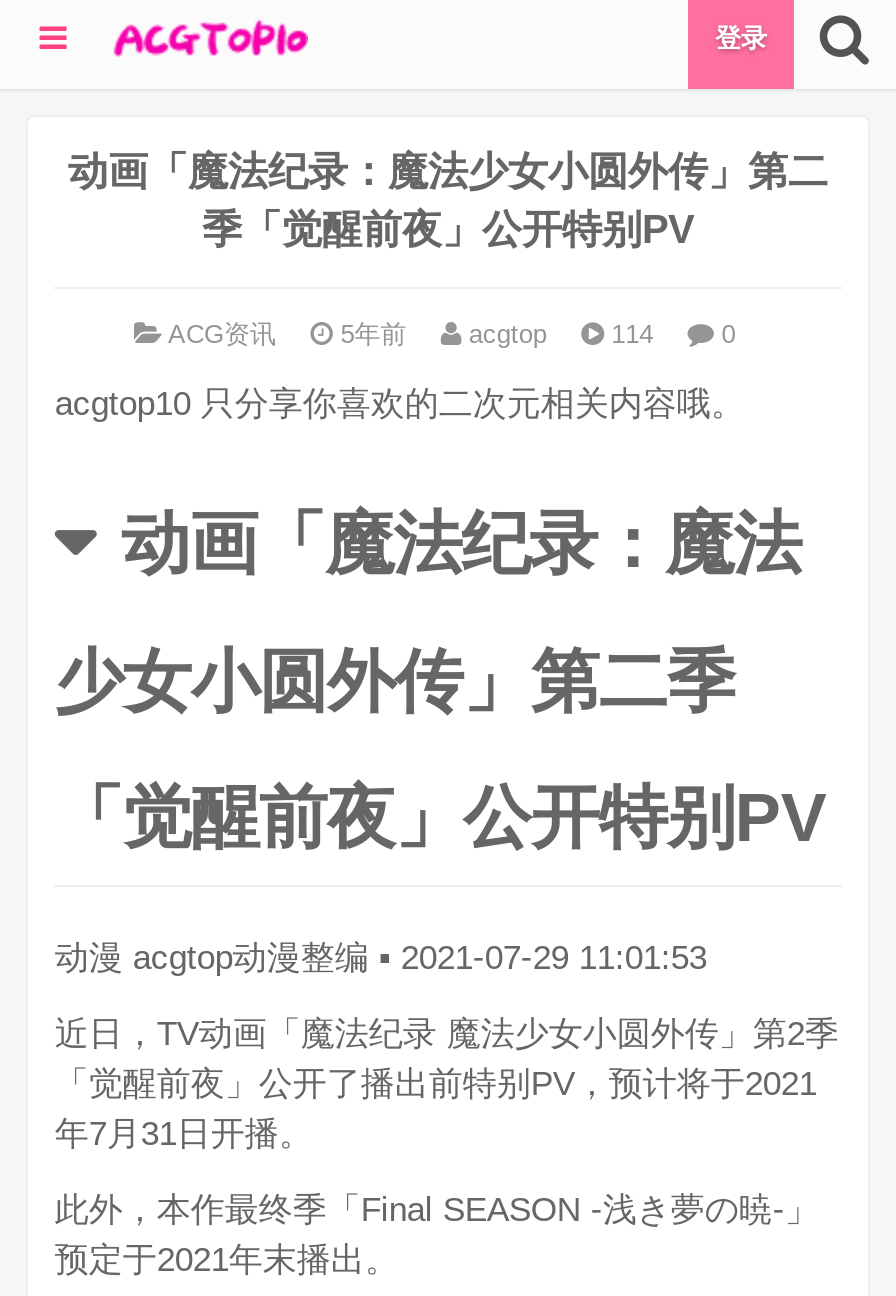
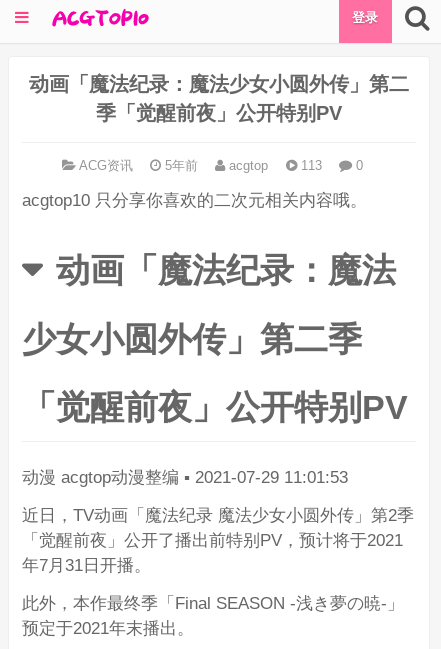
- 114
+ 113
